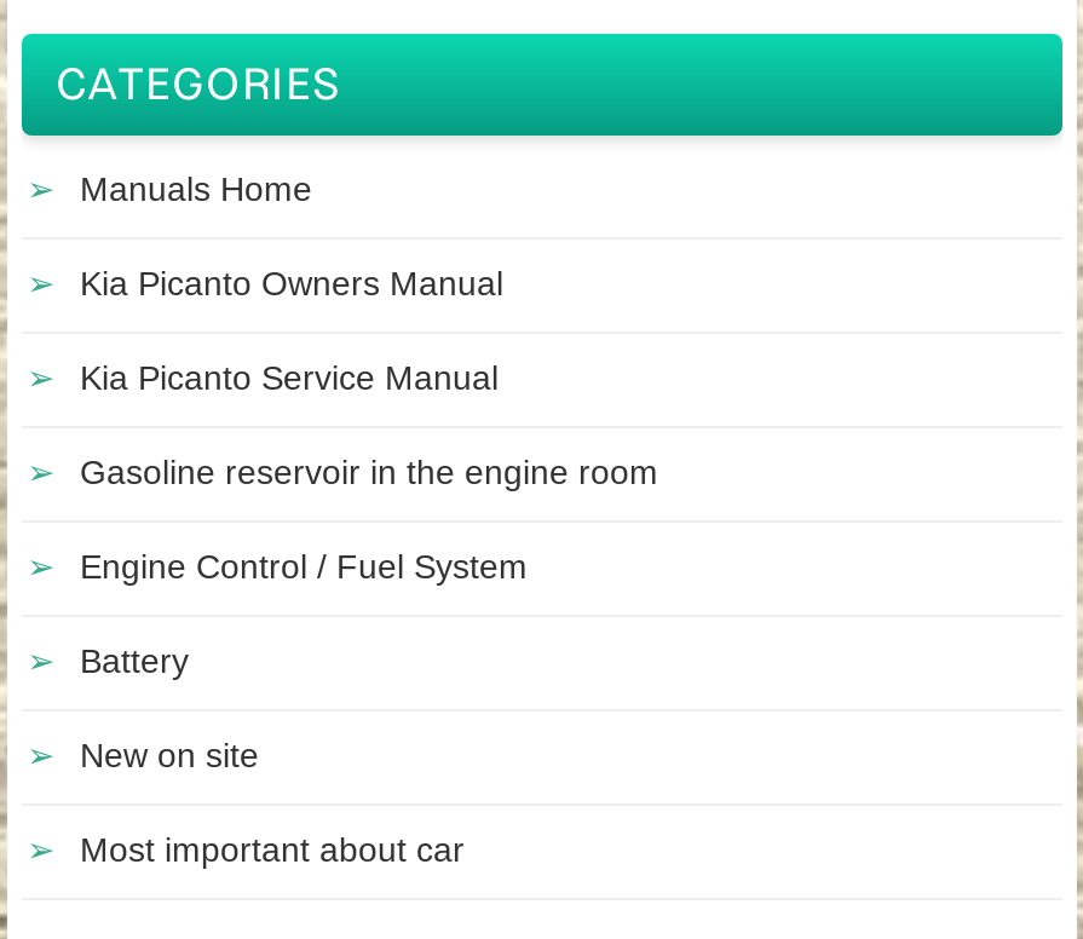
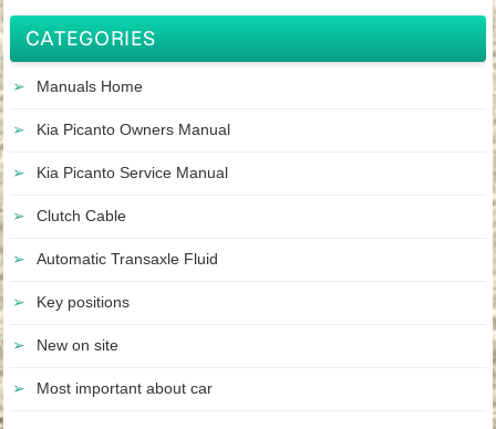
- Gasoline reservoir in the engine room
+ Clutch Cable

- Engine Control / Fuel System
+ Automatic Transaxle Fluid

- Battery
+ Key positions
